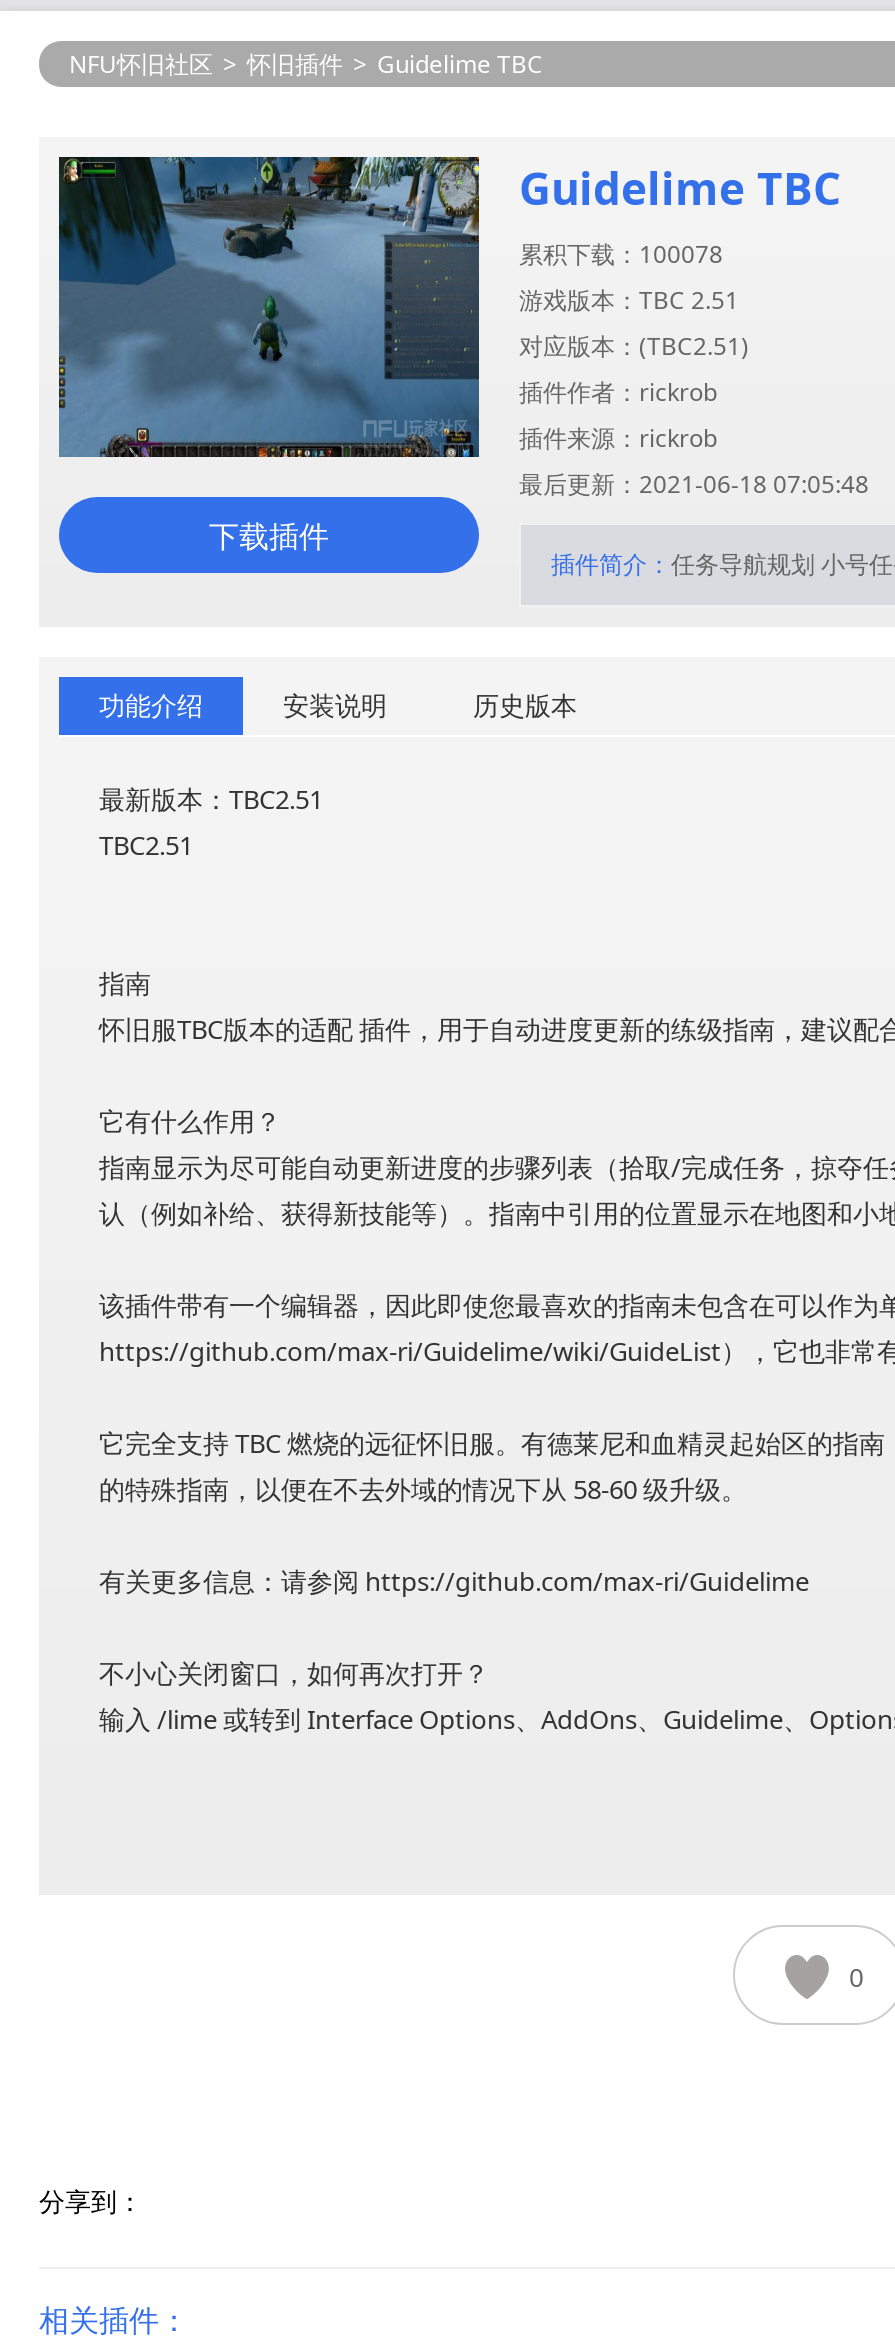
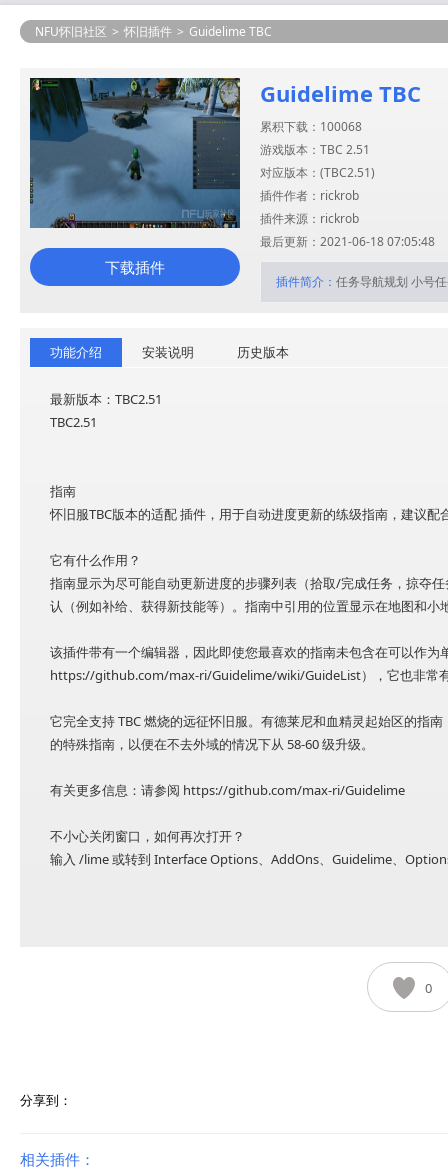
- 累积下载：100078
+ 累积下载：100068
